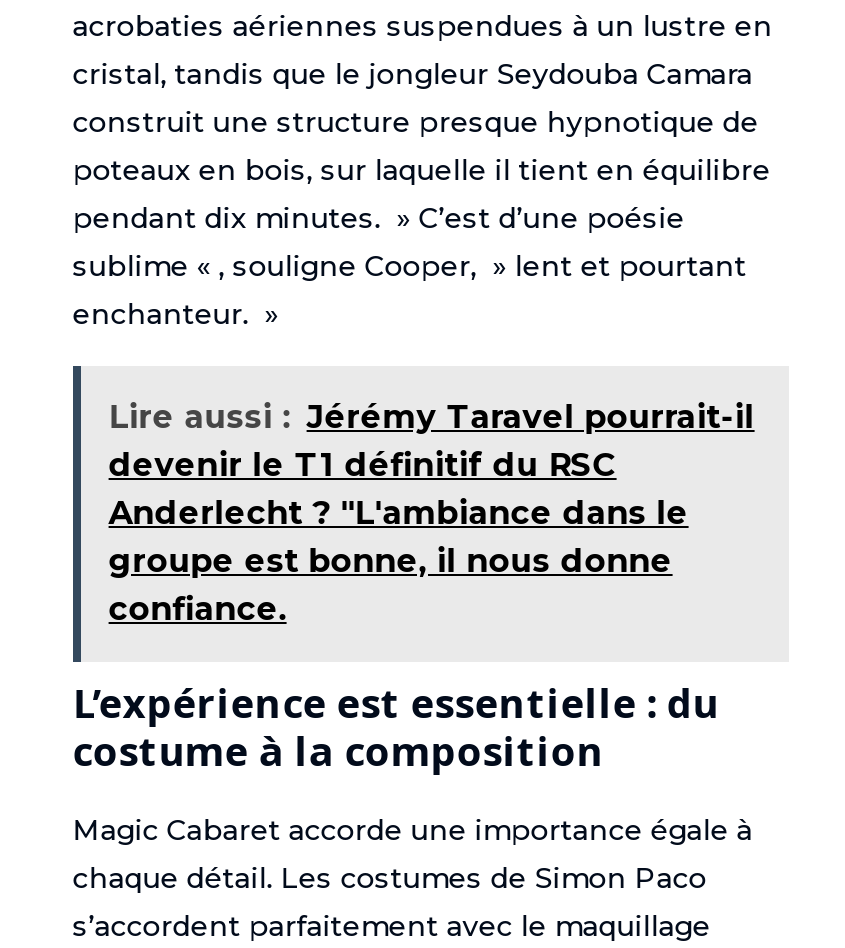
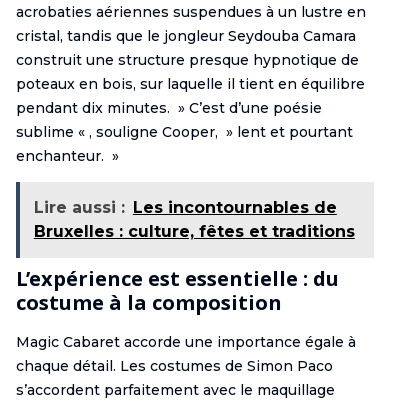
- Lire aussi : Jérémy Taravel pourrait-il
- devenir le T1 définitif du RSC
- Anderlecht ? "L'ambiance dans le
- groupe est bonne, il nous donne
- confiance.
+ Lire aussi : Les incontournables de
+ Bruxelles : culture, fêtes et traditions
